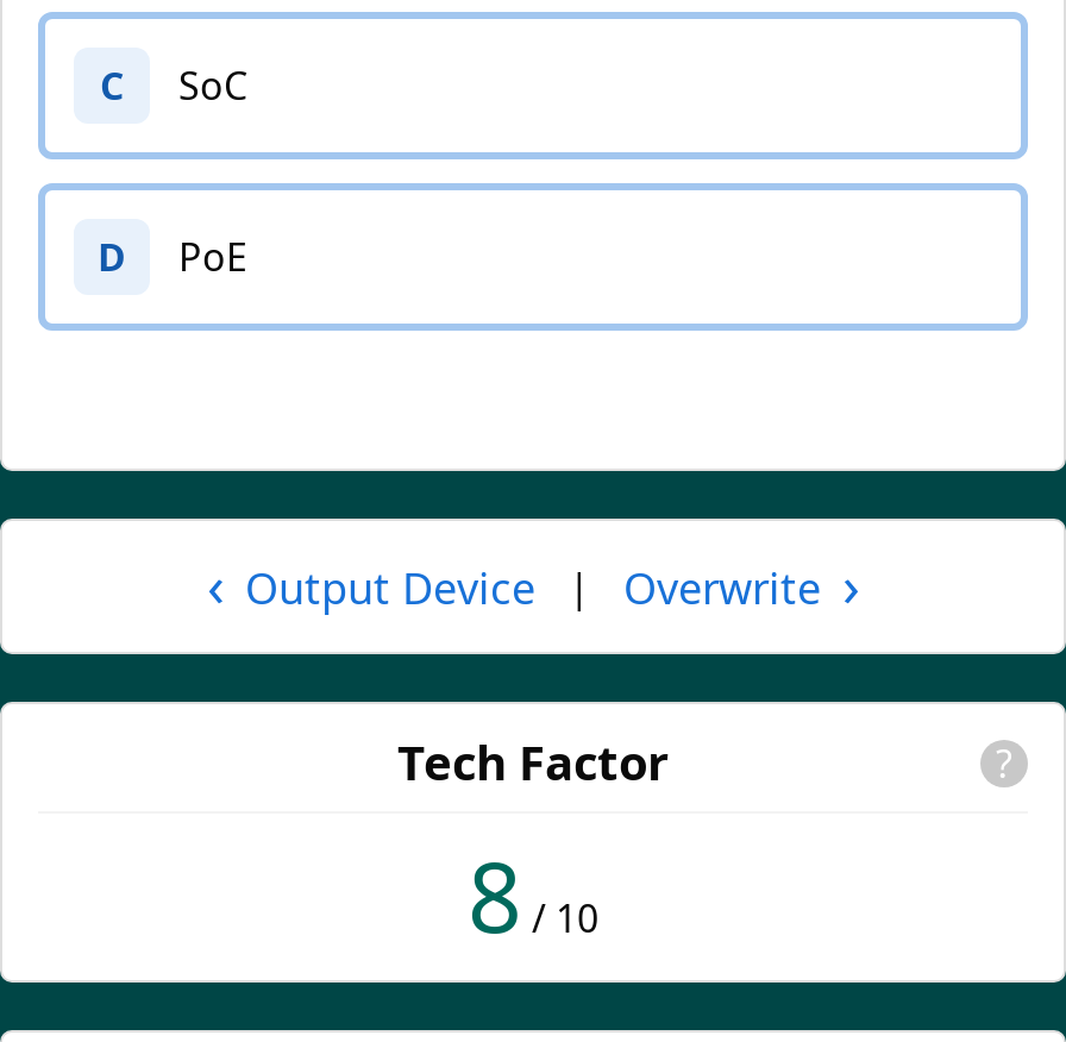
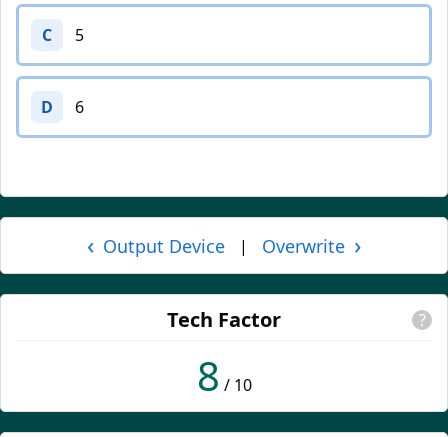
- SoC
+ 5

- PoE
+ 6
